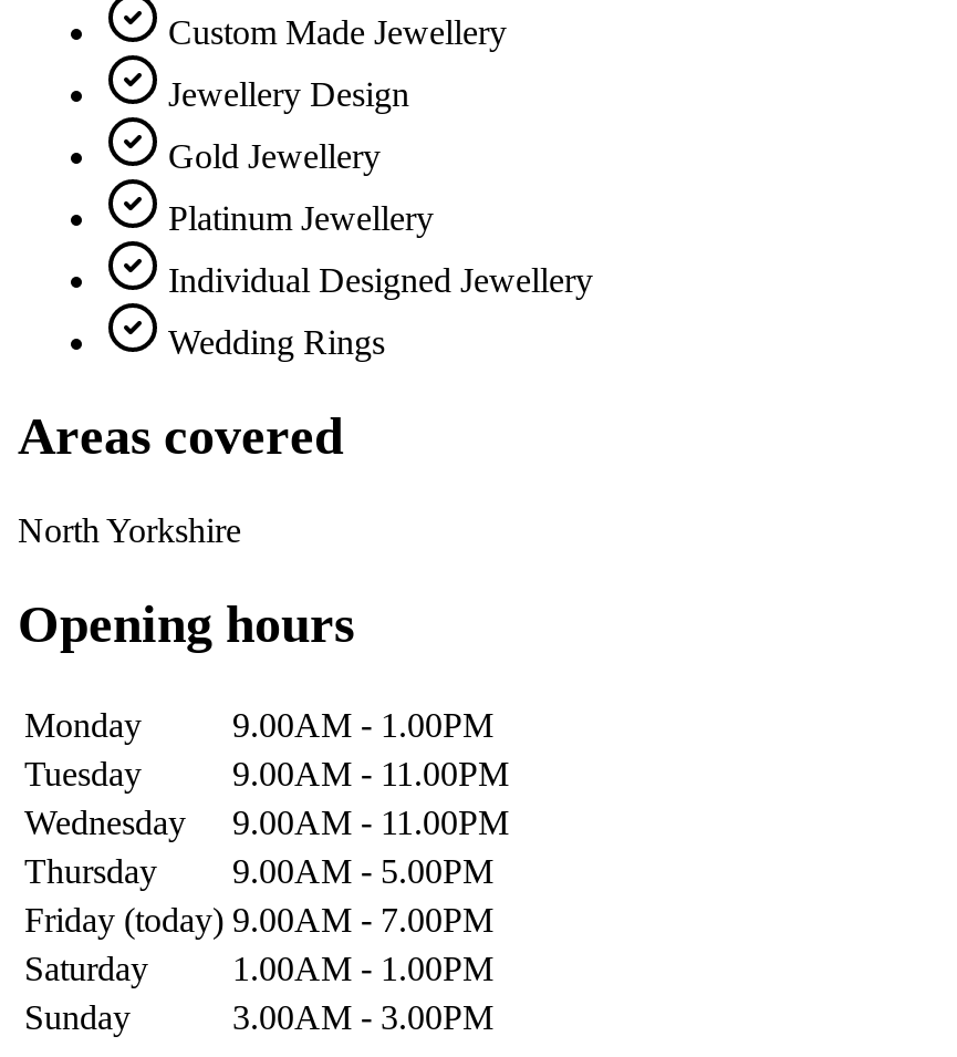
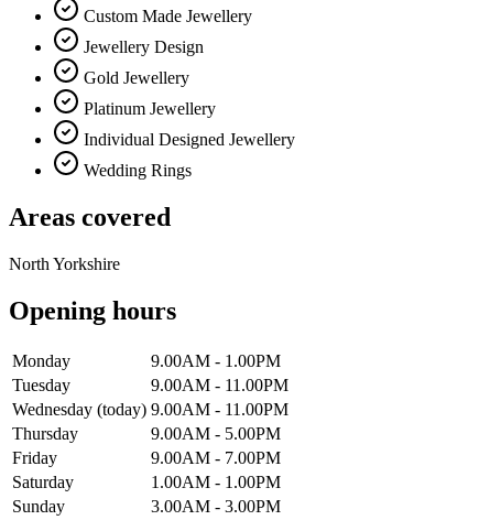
- Wednesday
- 9.00AM - 11.00PM
+ Wednesday (today) 9.00AM - 11.00PM

- Friday (today) 9.00AM - 7.00PM
+ Friday
+ 9.00AM - 7.00PM
